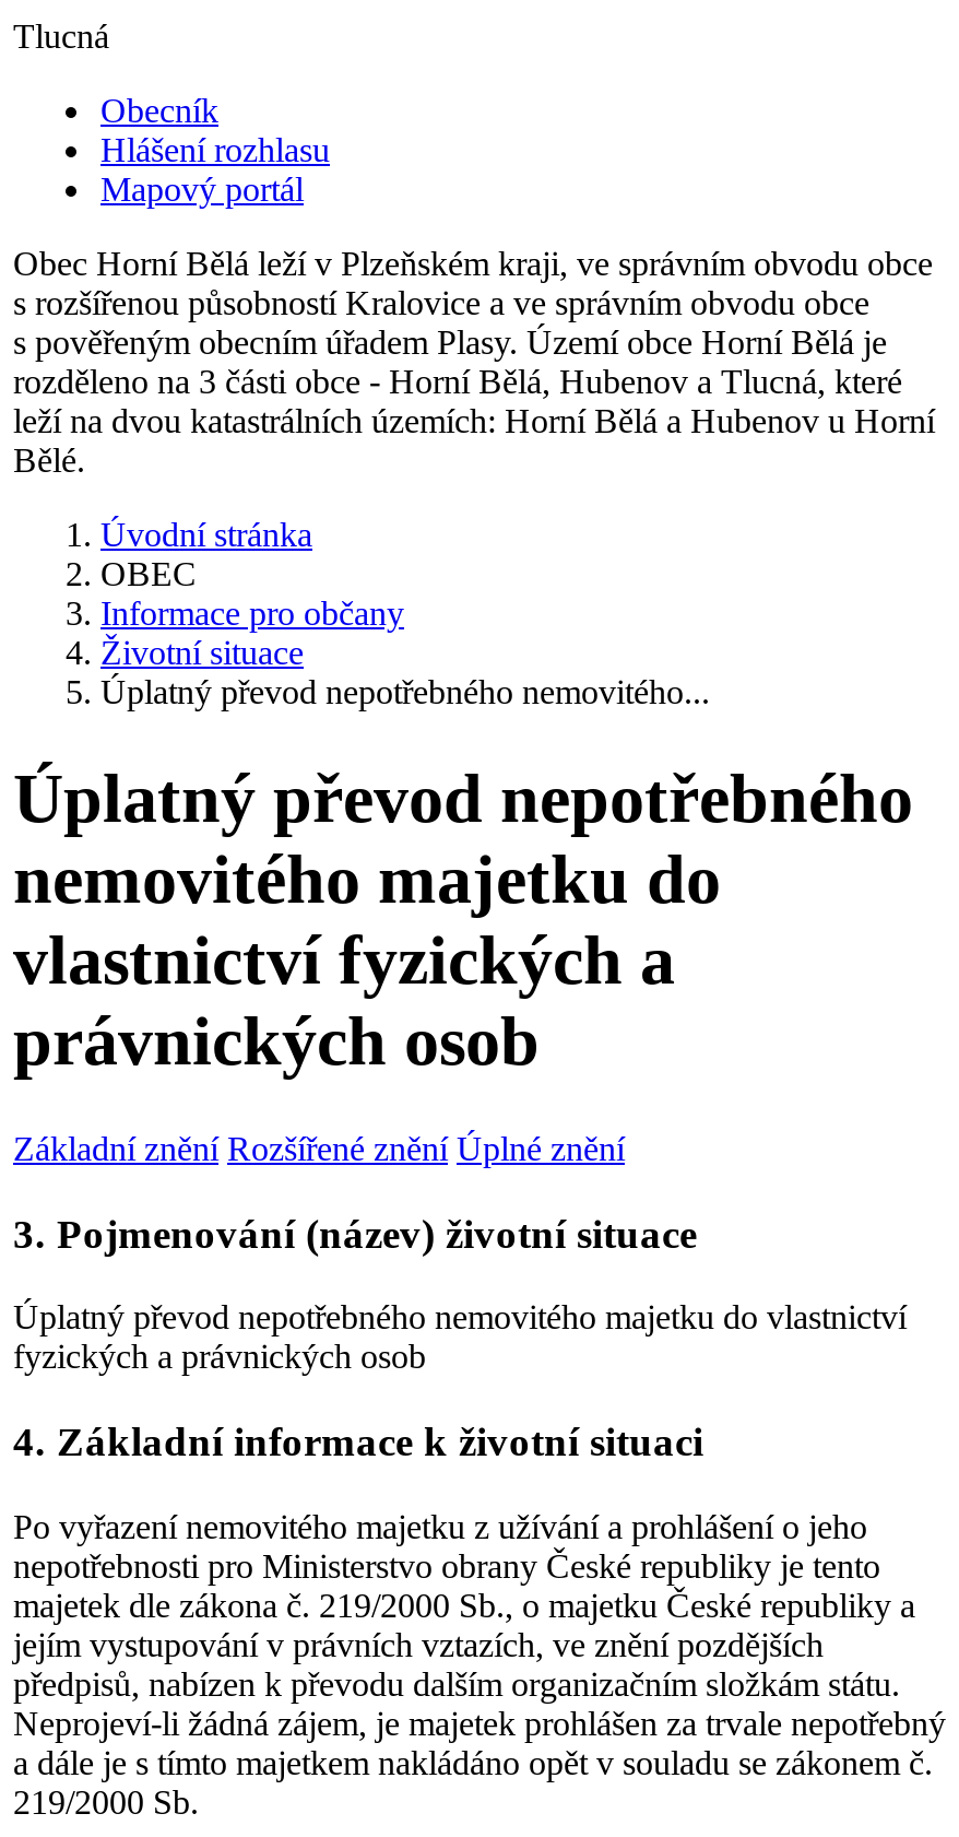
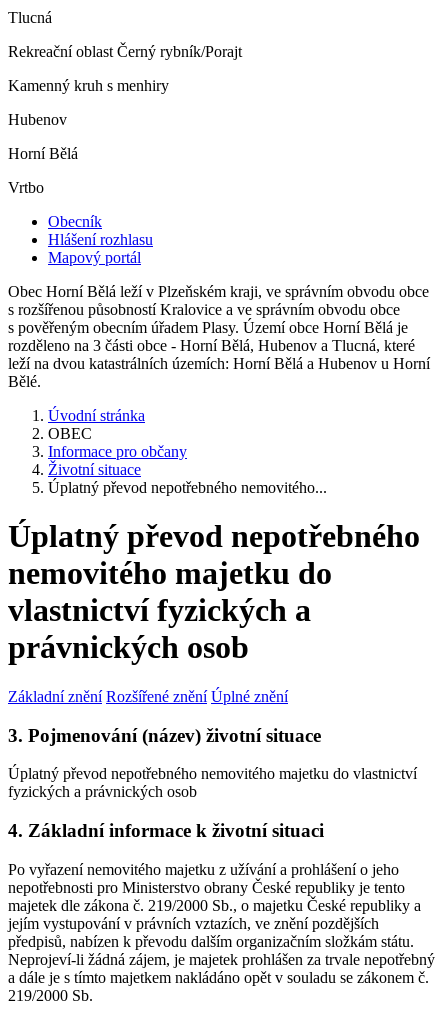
+ Rekreační oblast Černý rybník/Porajt
+ Kamenný kruh s menhiry
+ Hubenov
+ Horní Bělá
+ Vrtbo
